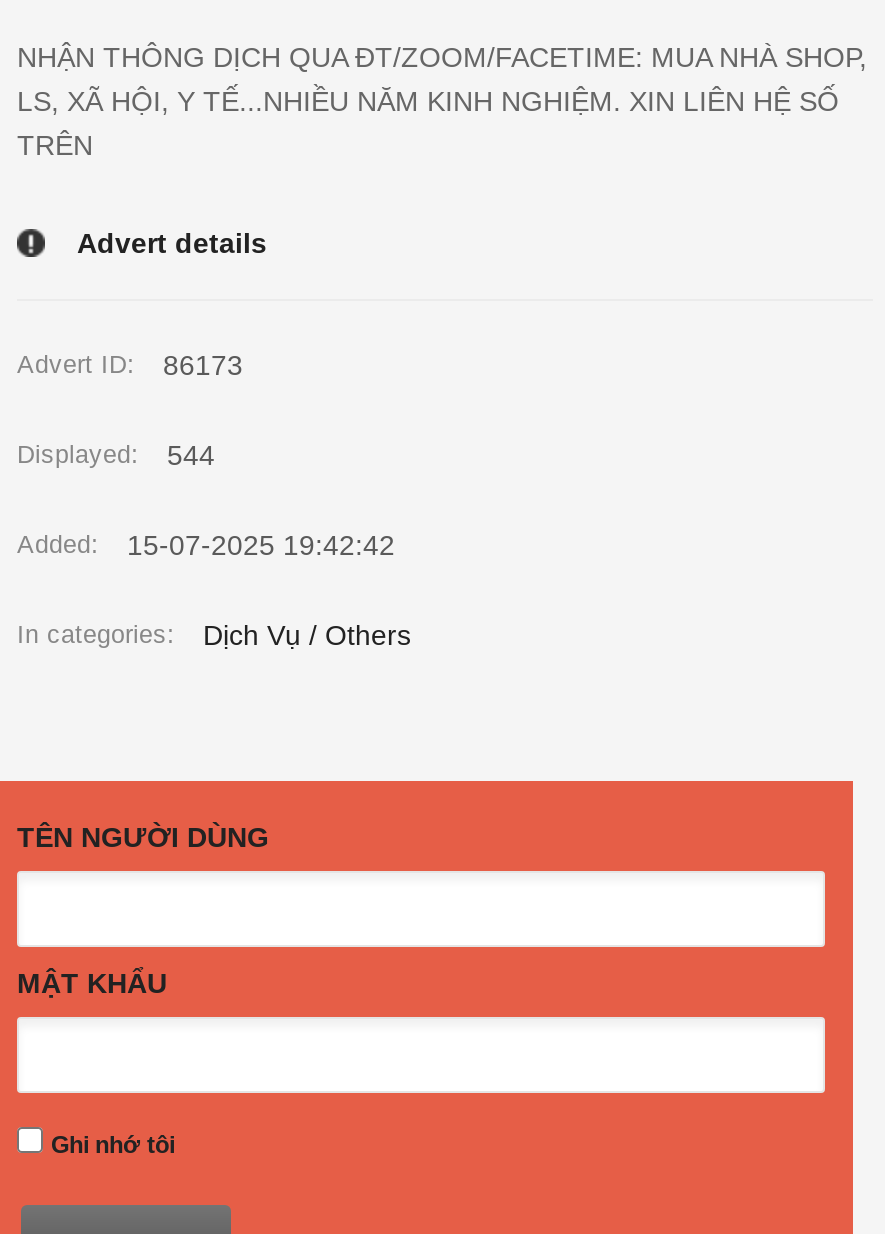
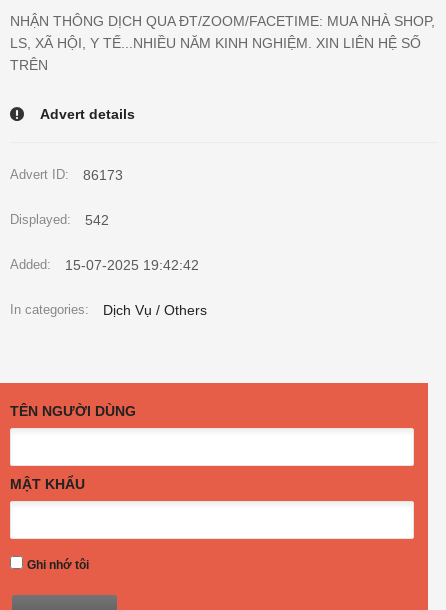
- Displayed: 544
+ Displayed: 542
